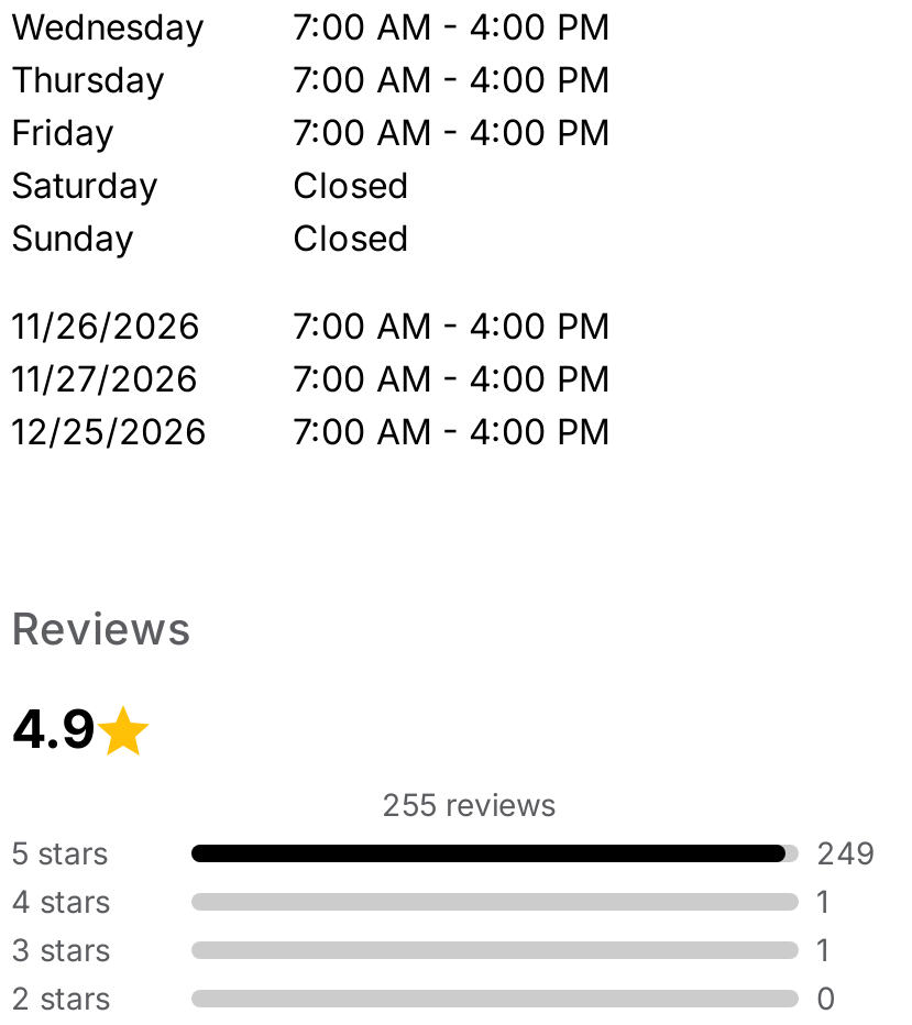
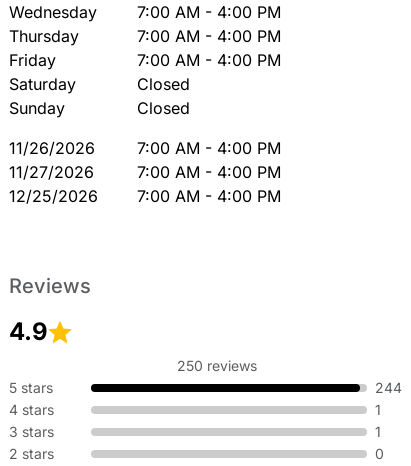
- 255 reviews
+ 250 reviews

- 249
+ 244
